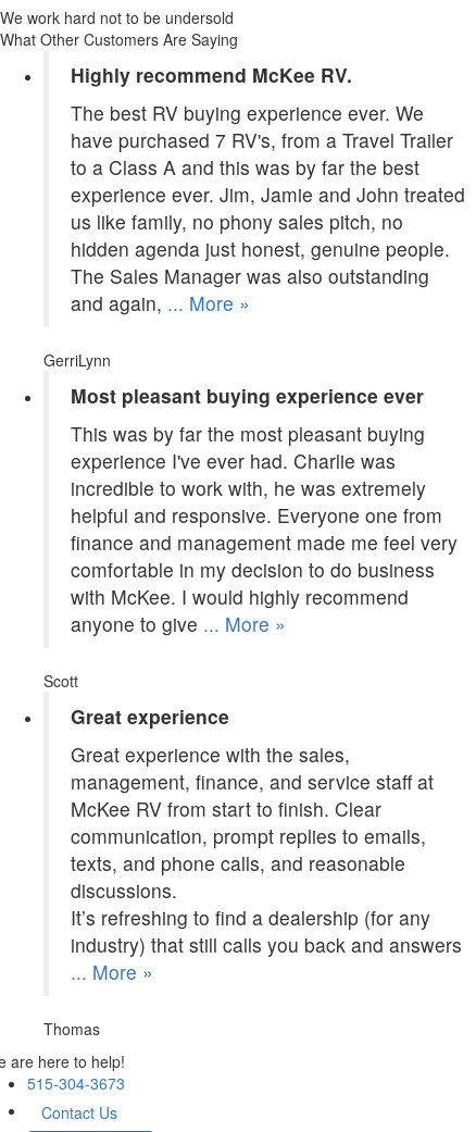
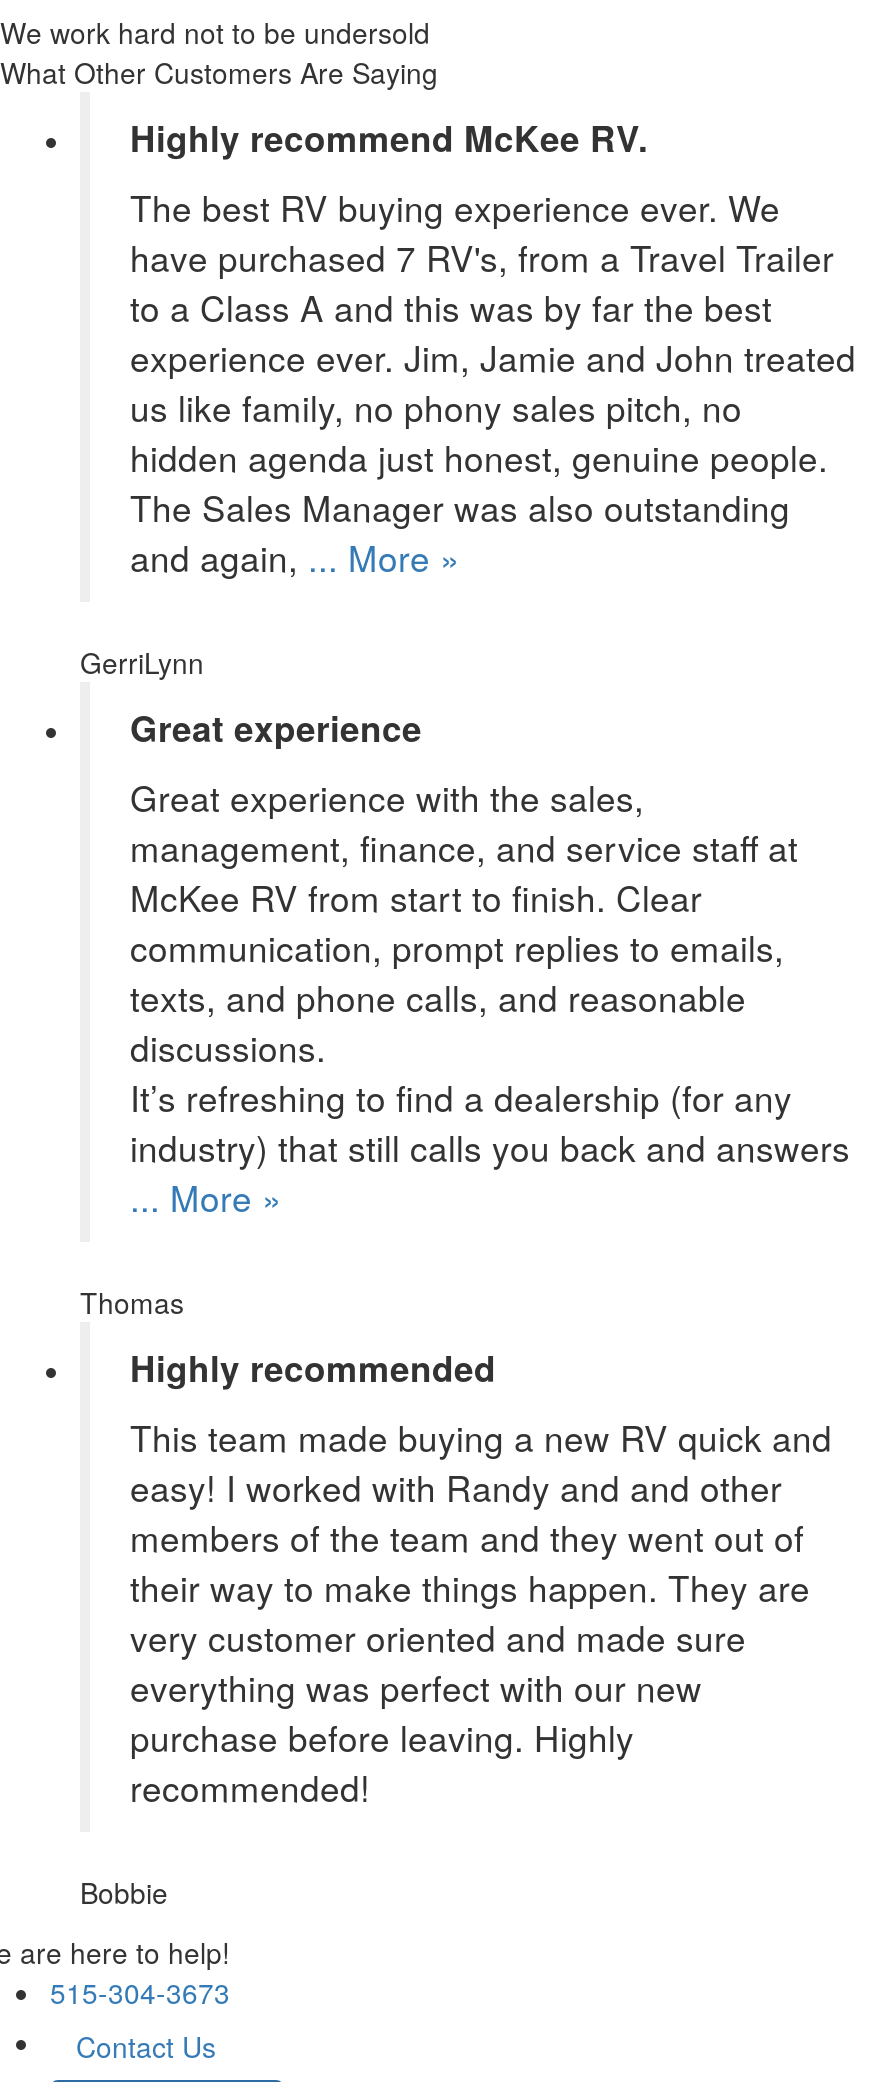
- Most pleasant buying experience ever
- This was by far the most pleasant buying
- experience I've ever had. Charlie was
- incredible to work with, he was extremely
- helpful and responsive. Everyone one from
- finance and management made me feel very
- comfortable in my decision to do business
- with McKee. I would highly recommend
- anyone to give... More »
- Scott

moved up: Great experience | Great experience with the sales, | management, finance, and service staff at | ... | ... More » | Thomas

+ Highly recommended
+ This team made buying a new RV quick and
+ easy! I worked with Randy and and other
+ members of the team and they went out of
+ their way to make things happen. They are
+ very customer oriented and made sure
+ everything was perfect with our new
+ purchase before leaving. Highly
+ recommended!
+ Bobbie
